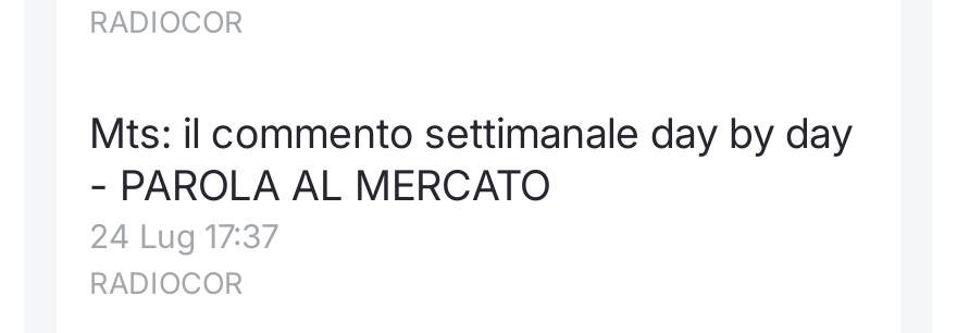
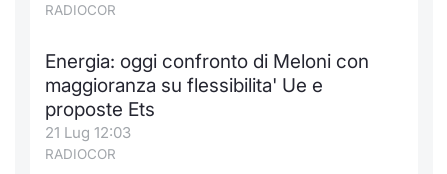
- Mts: il commento settimanale day by day
- - PAROLA AL MERCATO
- 24 Lug 17:37
+ Energia: oggi confronto di Meloni con
+ maggioranza su flessibilita' Ue e
+ proposte Ets
+ 21 Lug 12:03
